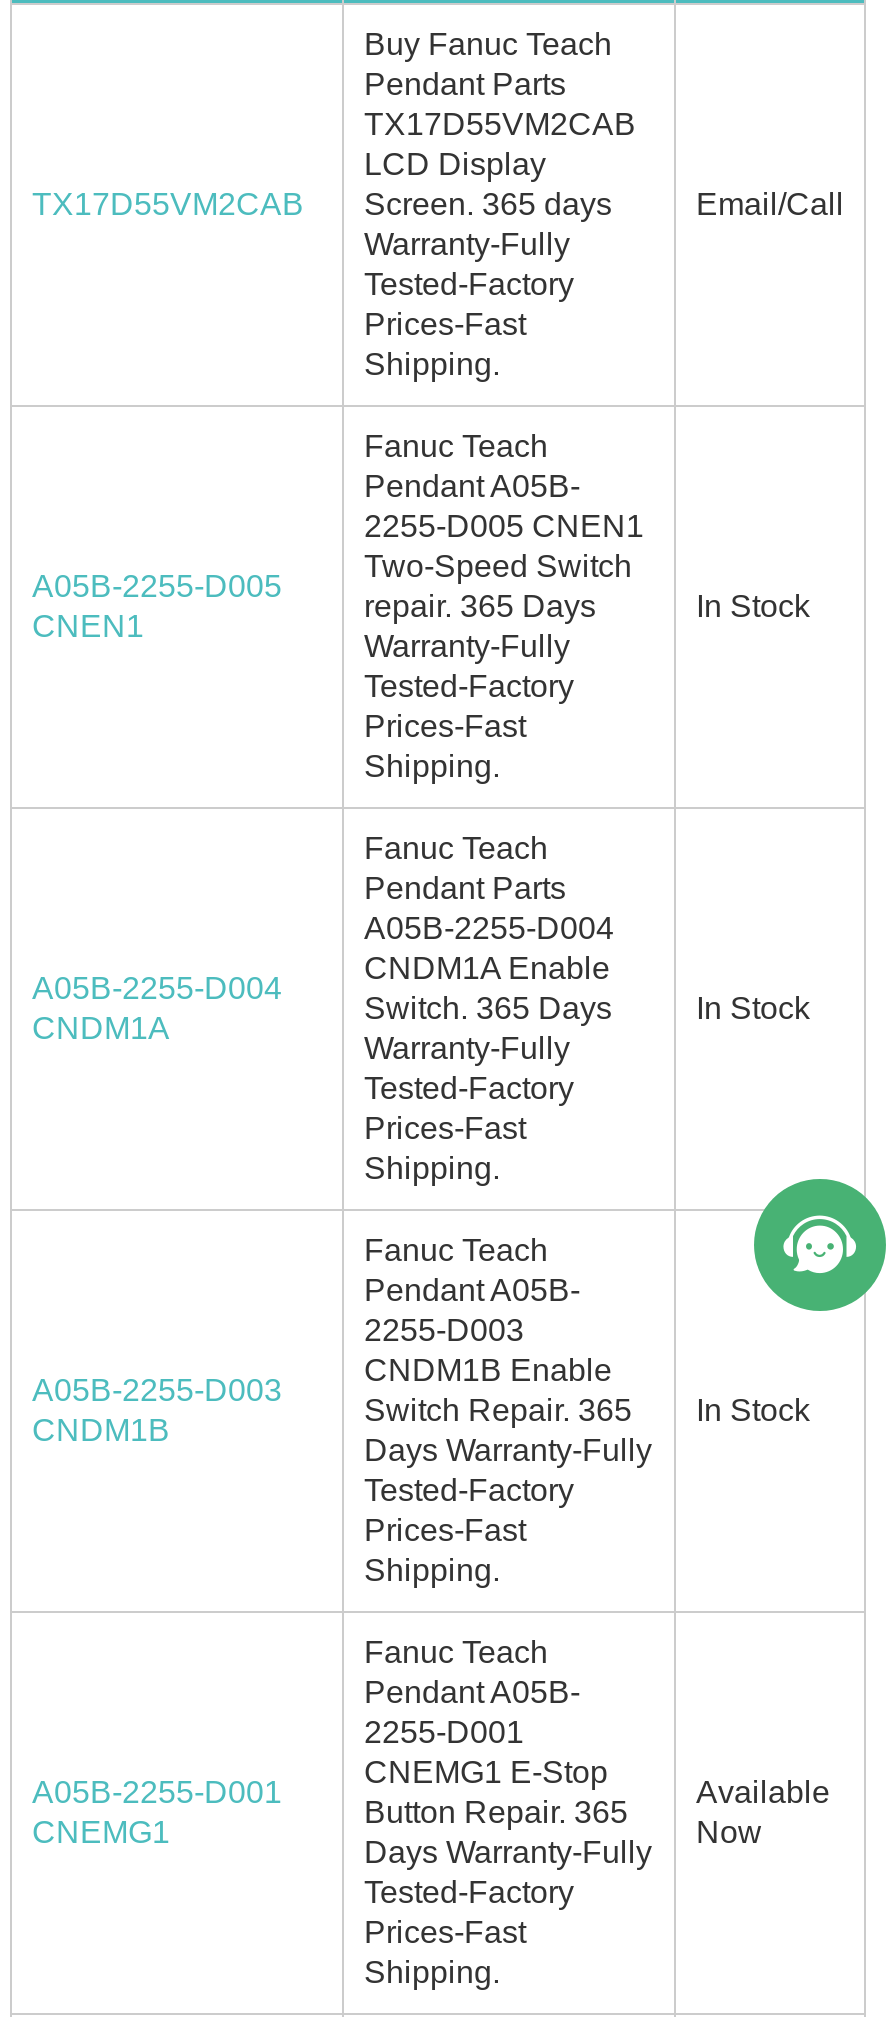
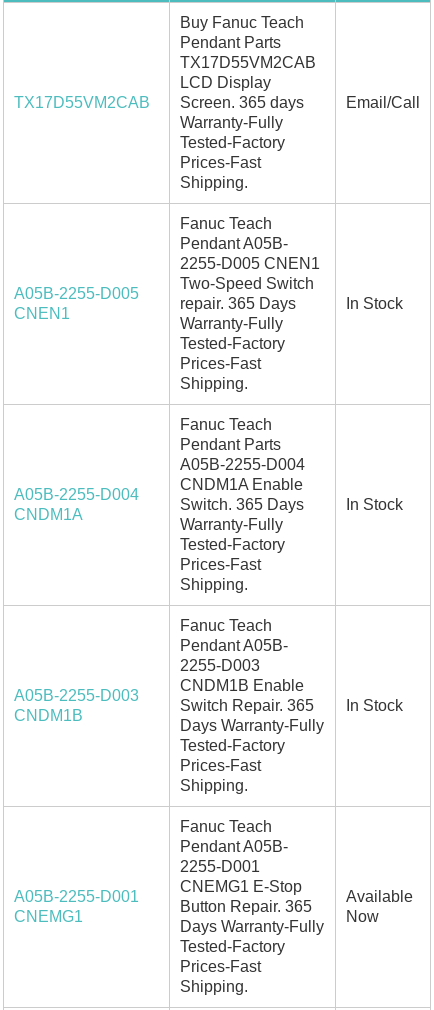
- [image]
